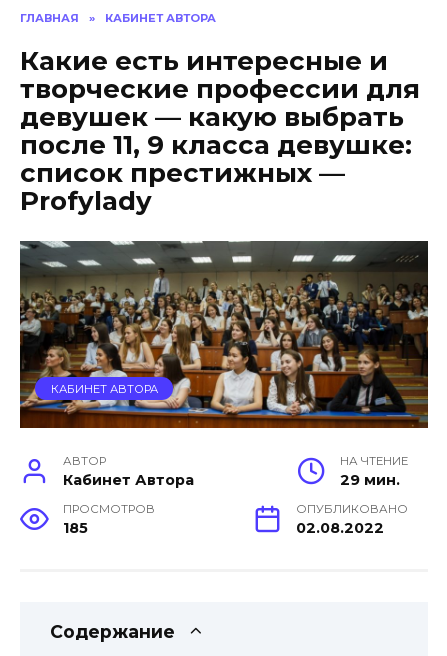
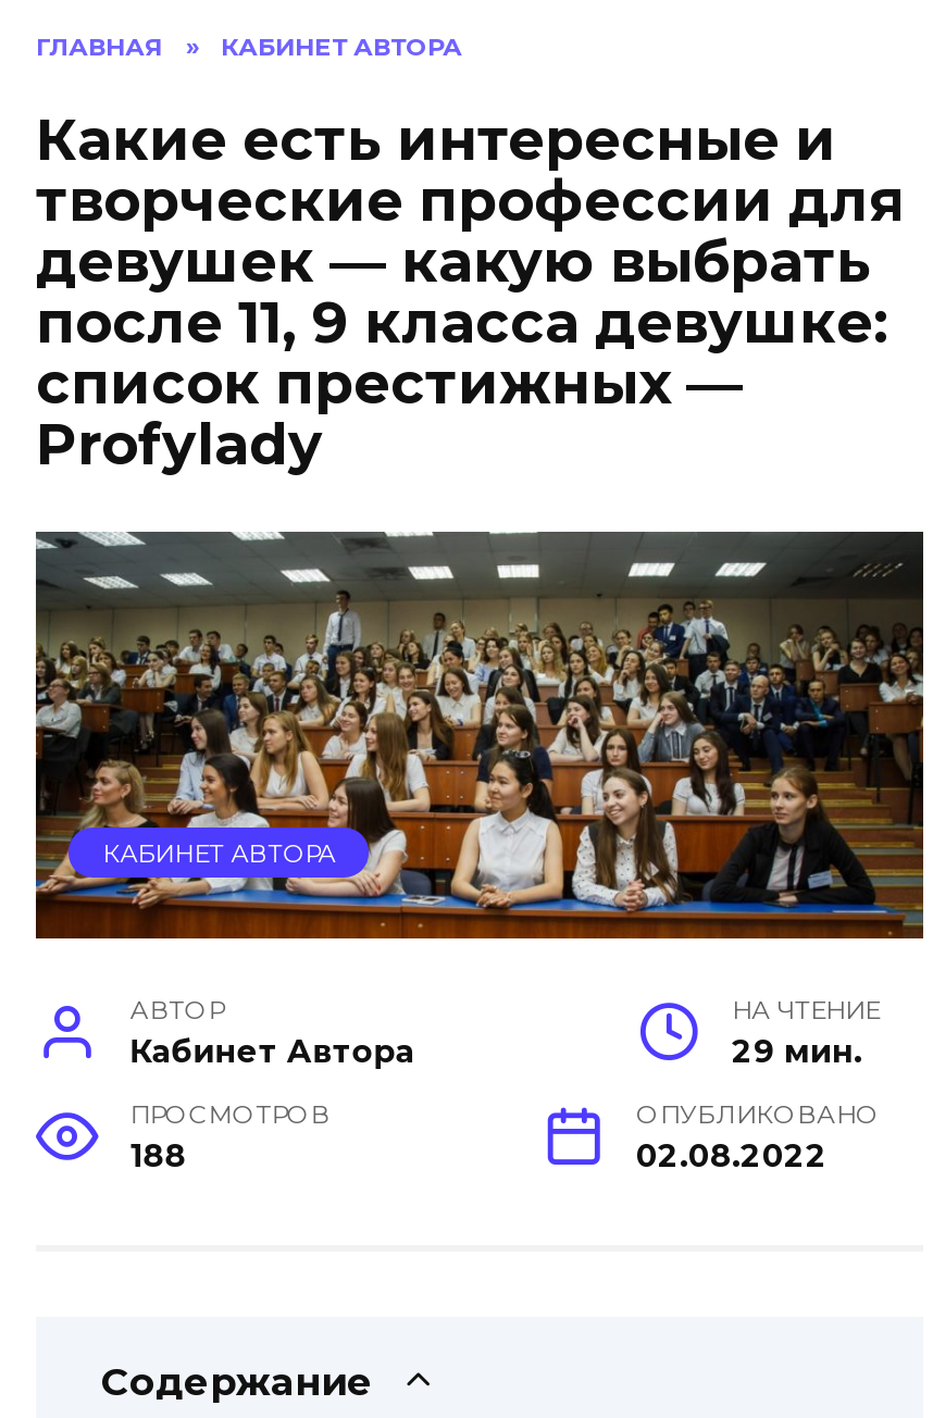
- 185
+ 188
